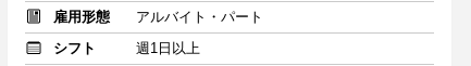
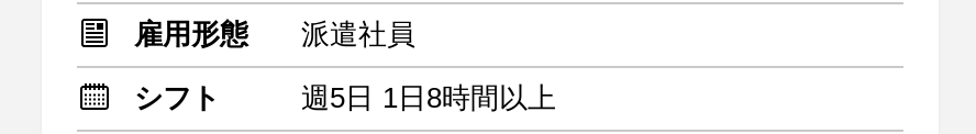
- アルバイト・パート
+ 派遣社員

- 週1日以上
+ 週5日 1日8時間以上
